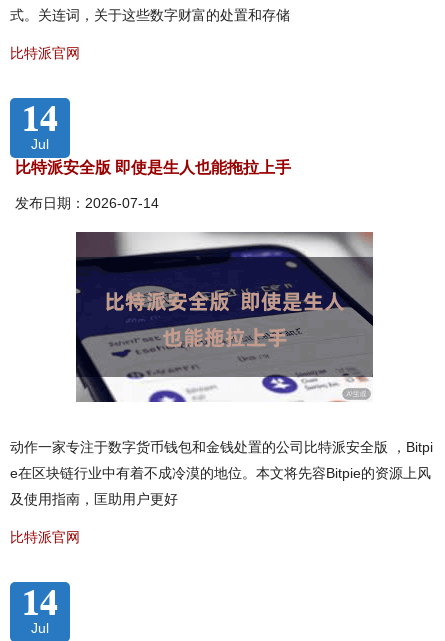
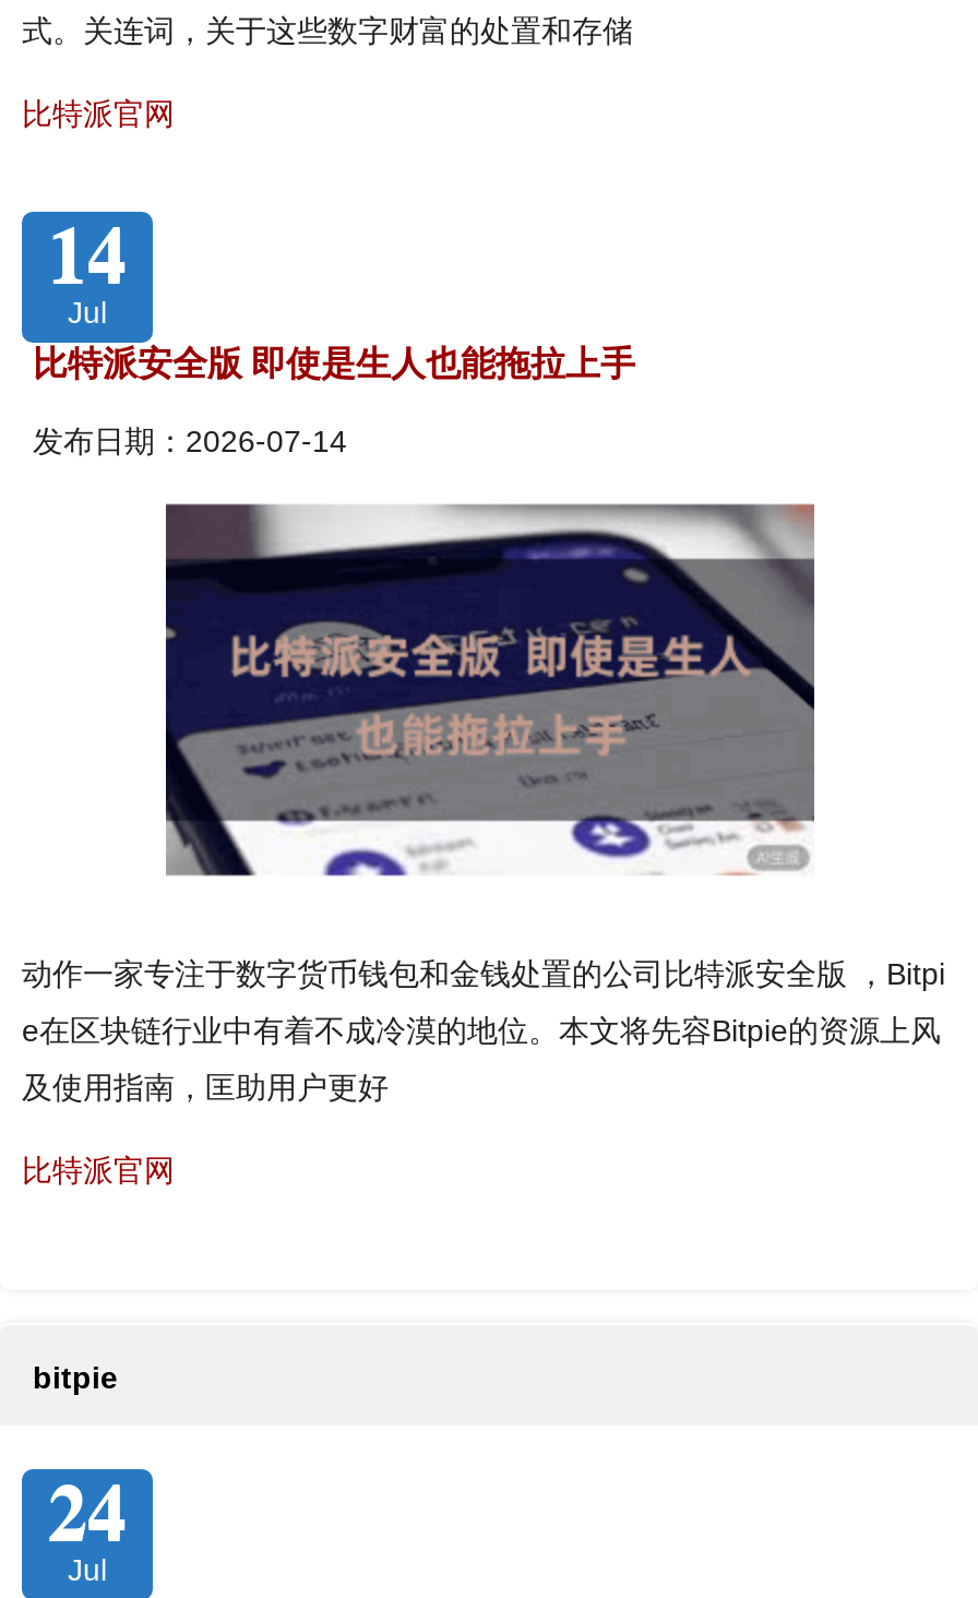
- 14
+ bitpie
+ 24
